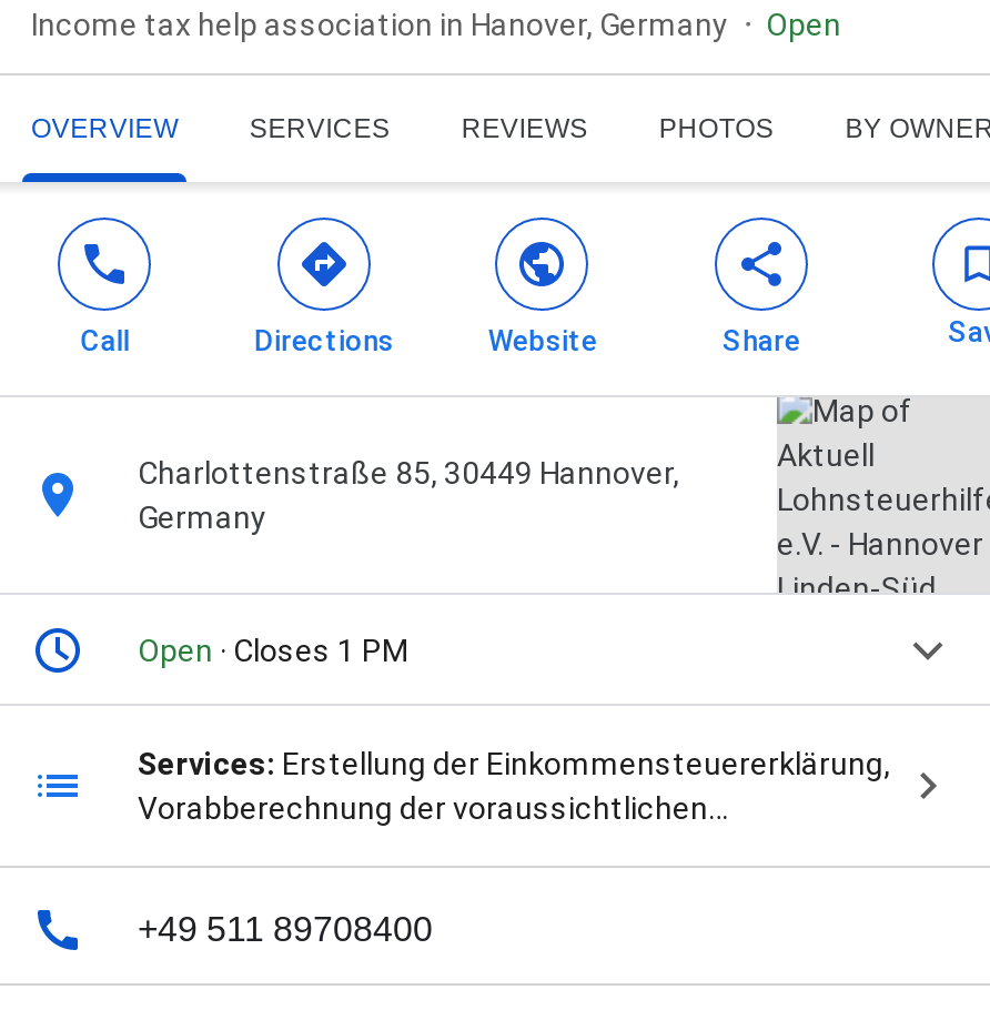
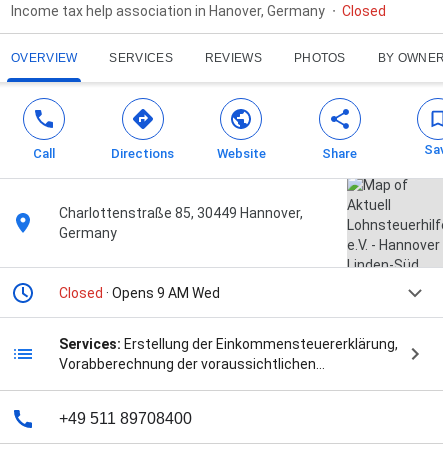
- Open
+ Closed

- Open · Closes 1 PM
+ Closed · Opens 9 AM Wed
